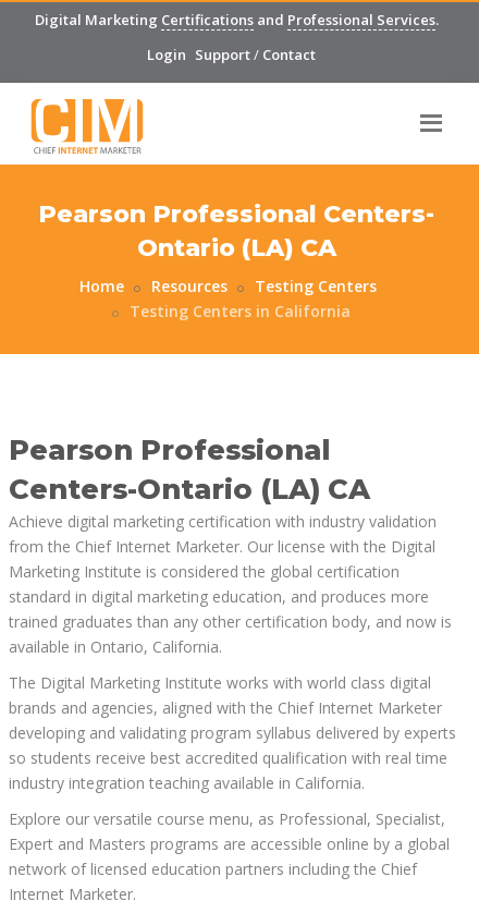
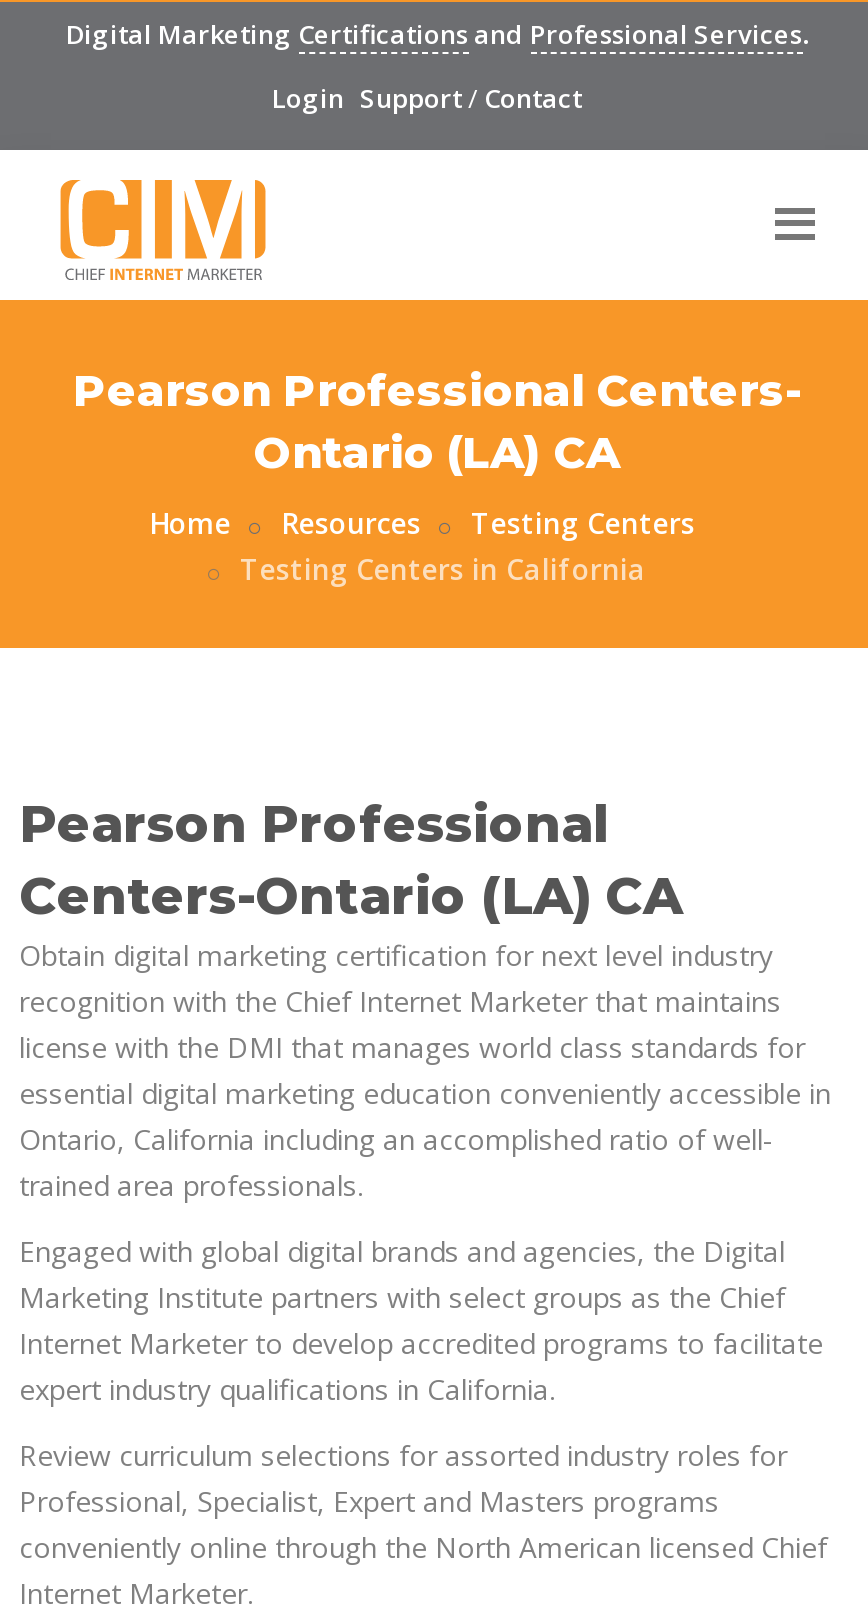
- Achieve digital marketing certification with industry validation
- from the Chief Internet Marketer. Our license with the Digital
- Marketing Institute is considered the global certification
- standard in digital marketing education, and produces more
- trained graduates than any other certification body, and now is
- available in Ontario, California.
+ Obtain digital marketing certification for next level industry
+ recognition with the Chief Internet Marketer that maintains
+ license with the DMI that manages world class standards for
+ essential digital marketing education conveniently accessible in
+ Ontario, California including an accomplished ratio of well-
+ trained area professionals.

- The Digital Marketing Institute works with world class digital
- brands and agencies, aligned with the Chief Internet Marketer
- developing and validating program syllabus delivered by experts
- so students receive best accredited qualification with real time
- industry integration teaching available in California.
+ Engaged with global digital brands and agencies, the Digital
+ Marketing Institute partners with select groups as the Chief
+ Internet Marketer to develop accredited programs to facilitate
+ expert industry qualifications in California.

- Explore our versatile course menu, as Professional, Specialist,
- Expert and Masters programs are accessible online by a global
- network of licensed education partners including the Chief
+ Review curriculum selections for assorted industry roles for
+ Professional, Specialist, Expert and Masters programs
+ conveniently online through the North American licensed Chief
